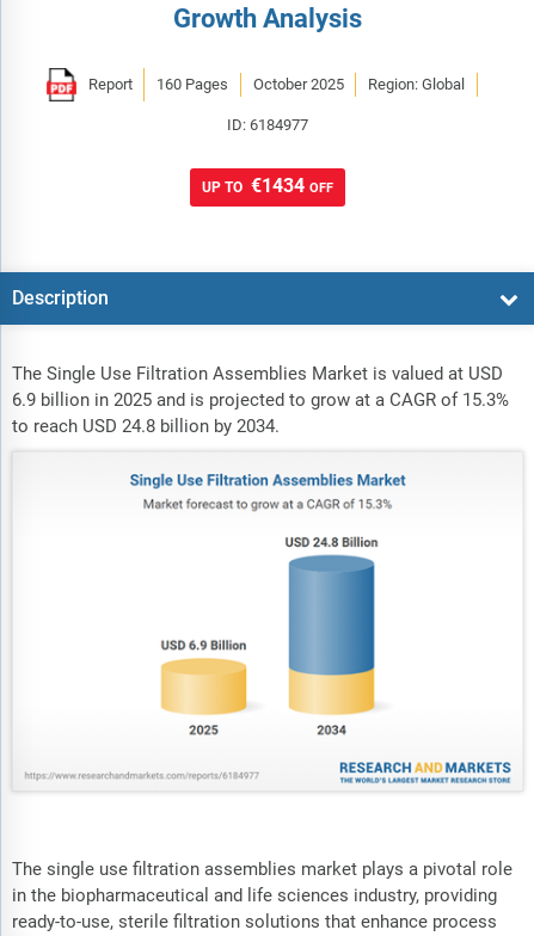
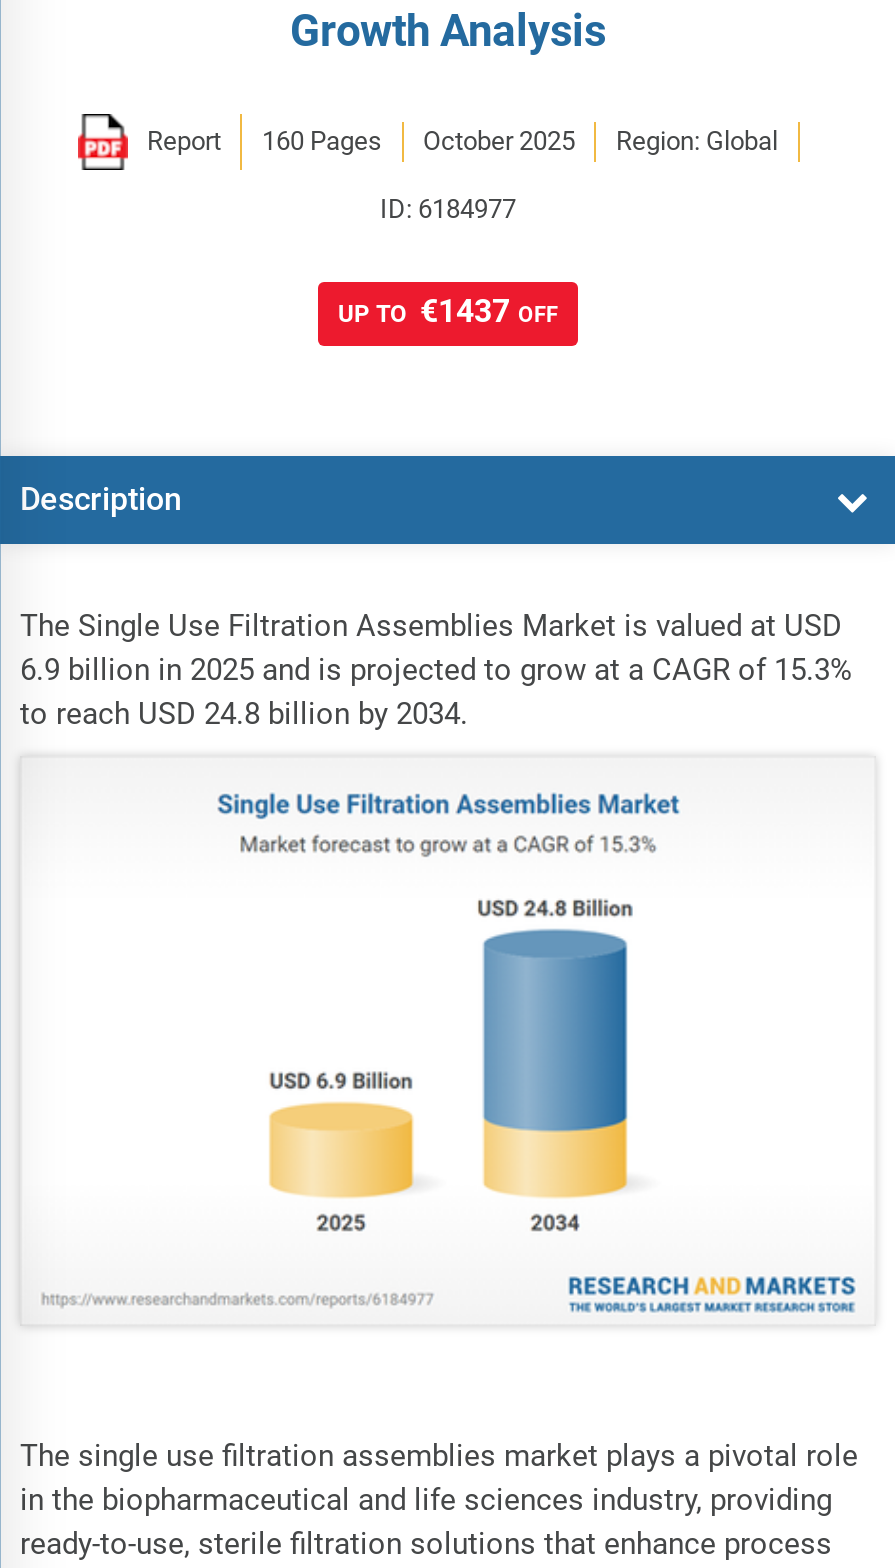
- UP TO €1434 OFF
+ UP TO €1437 OFF
